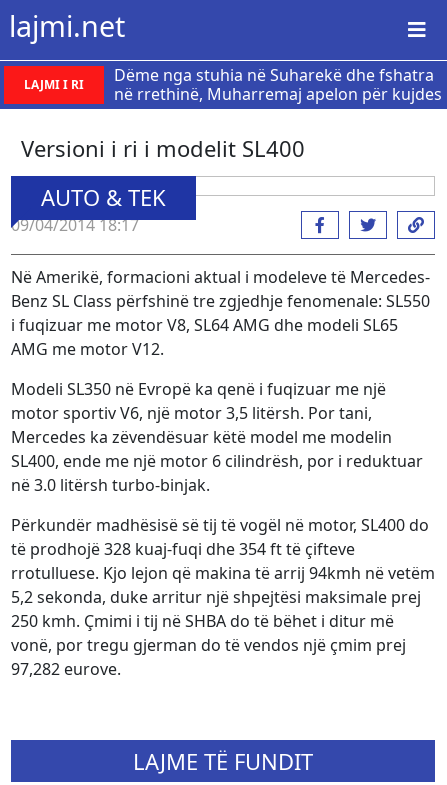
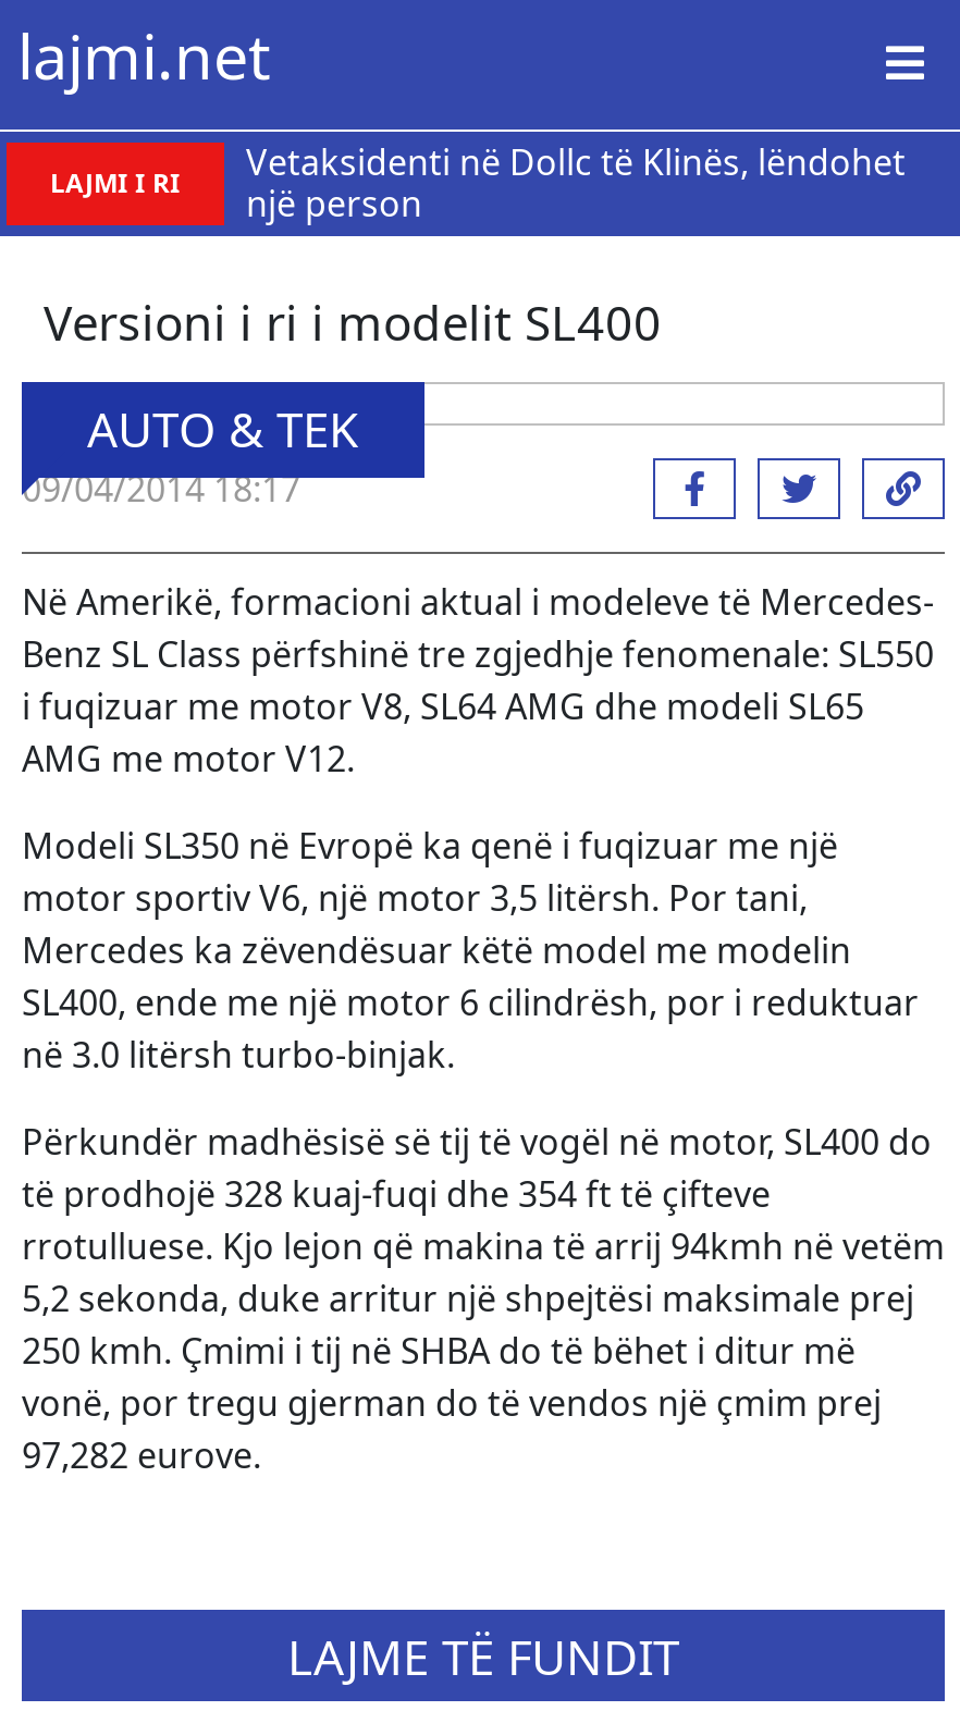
- Dëme nga stuhia në Suharekë dhe fshatra
- në rrethinë, Muharremaj apelon për kujdes
+ Vetaksidenti në Dollc të Klinës, lëndohet
+ një person
